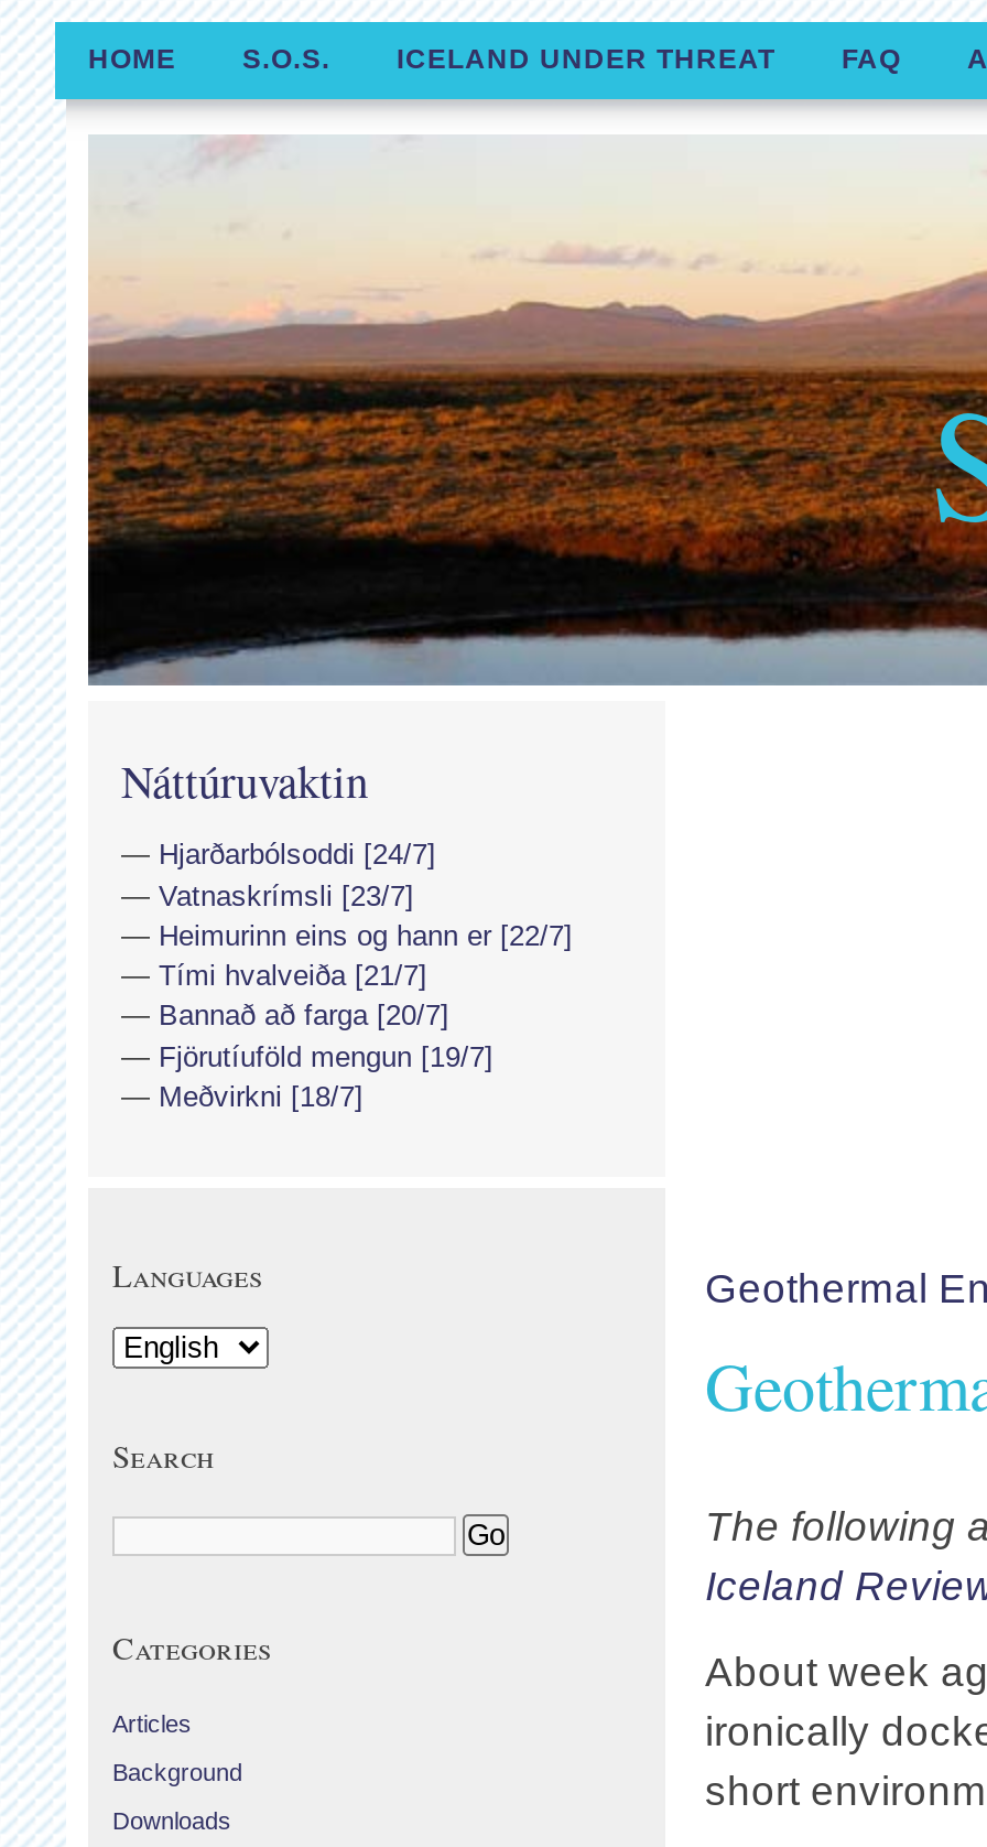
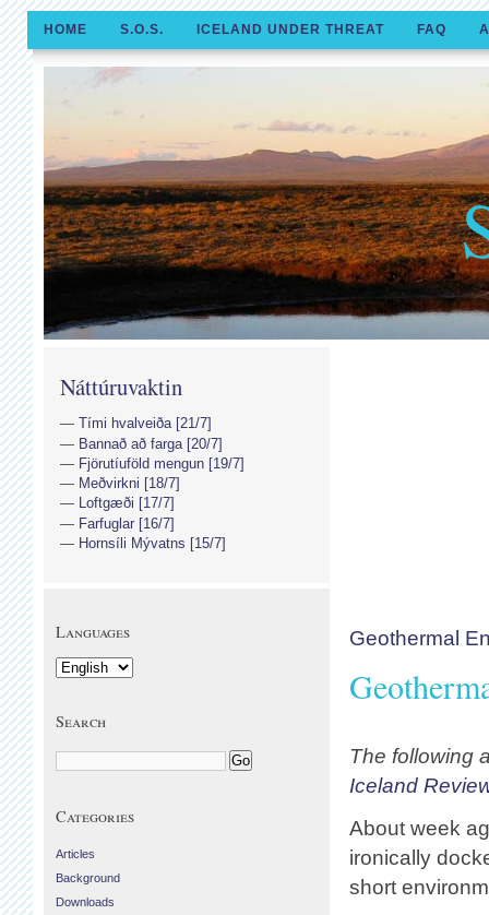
- Hjarðarbólsoddi [24/7]
- Vatnaskrímsli [23/7]
- Heimurinn eins og hann er [22/7]

moved up: Tími hvalveiða [21/7] | Bannað að farga [20/7] | Fjörutíuföld mengun [19/7] | Meðvirkni [18/7]

+ Loftgæði [17/7]
+ Farfuglar [16/7]
+ Hornsíli Mývatns [15/7]
